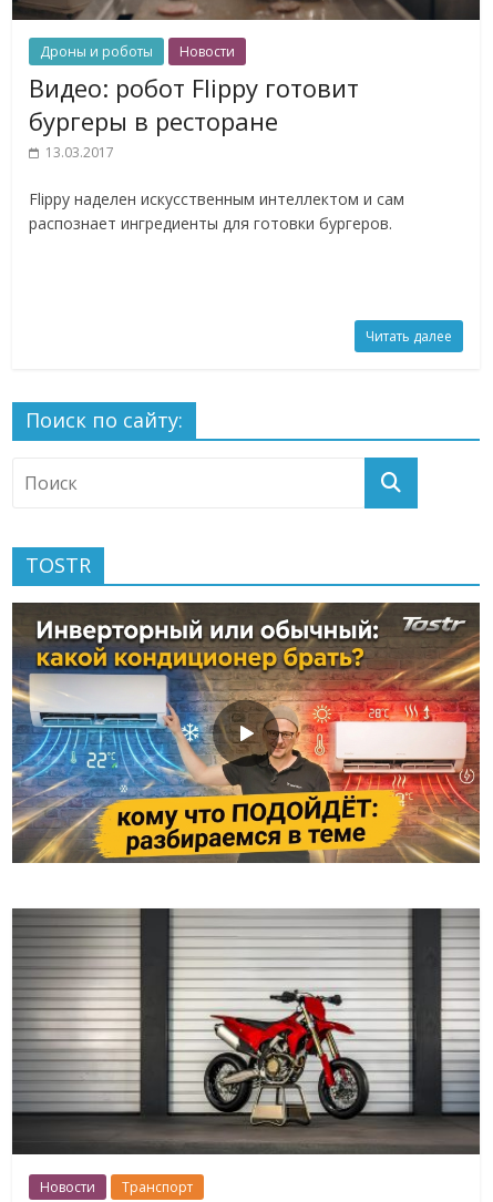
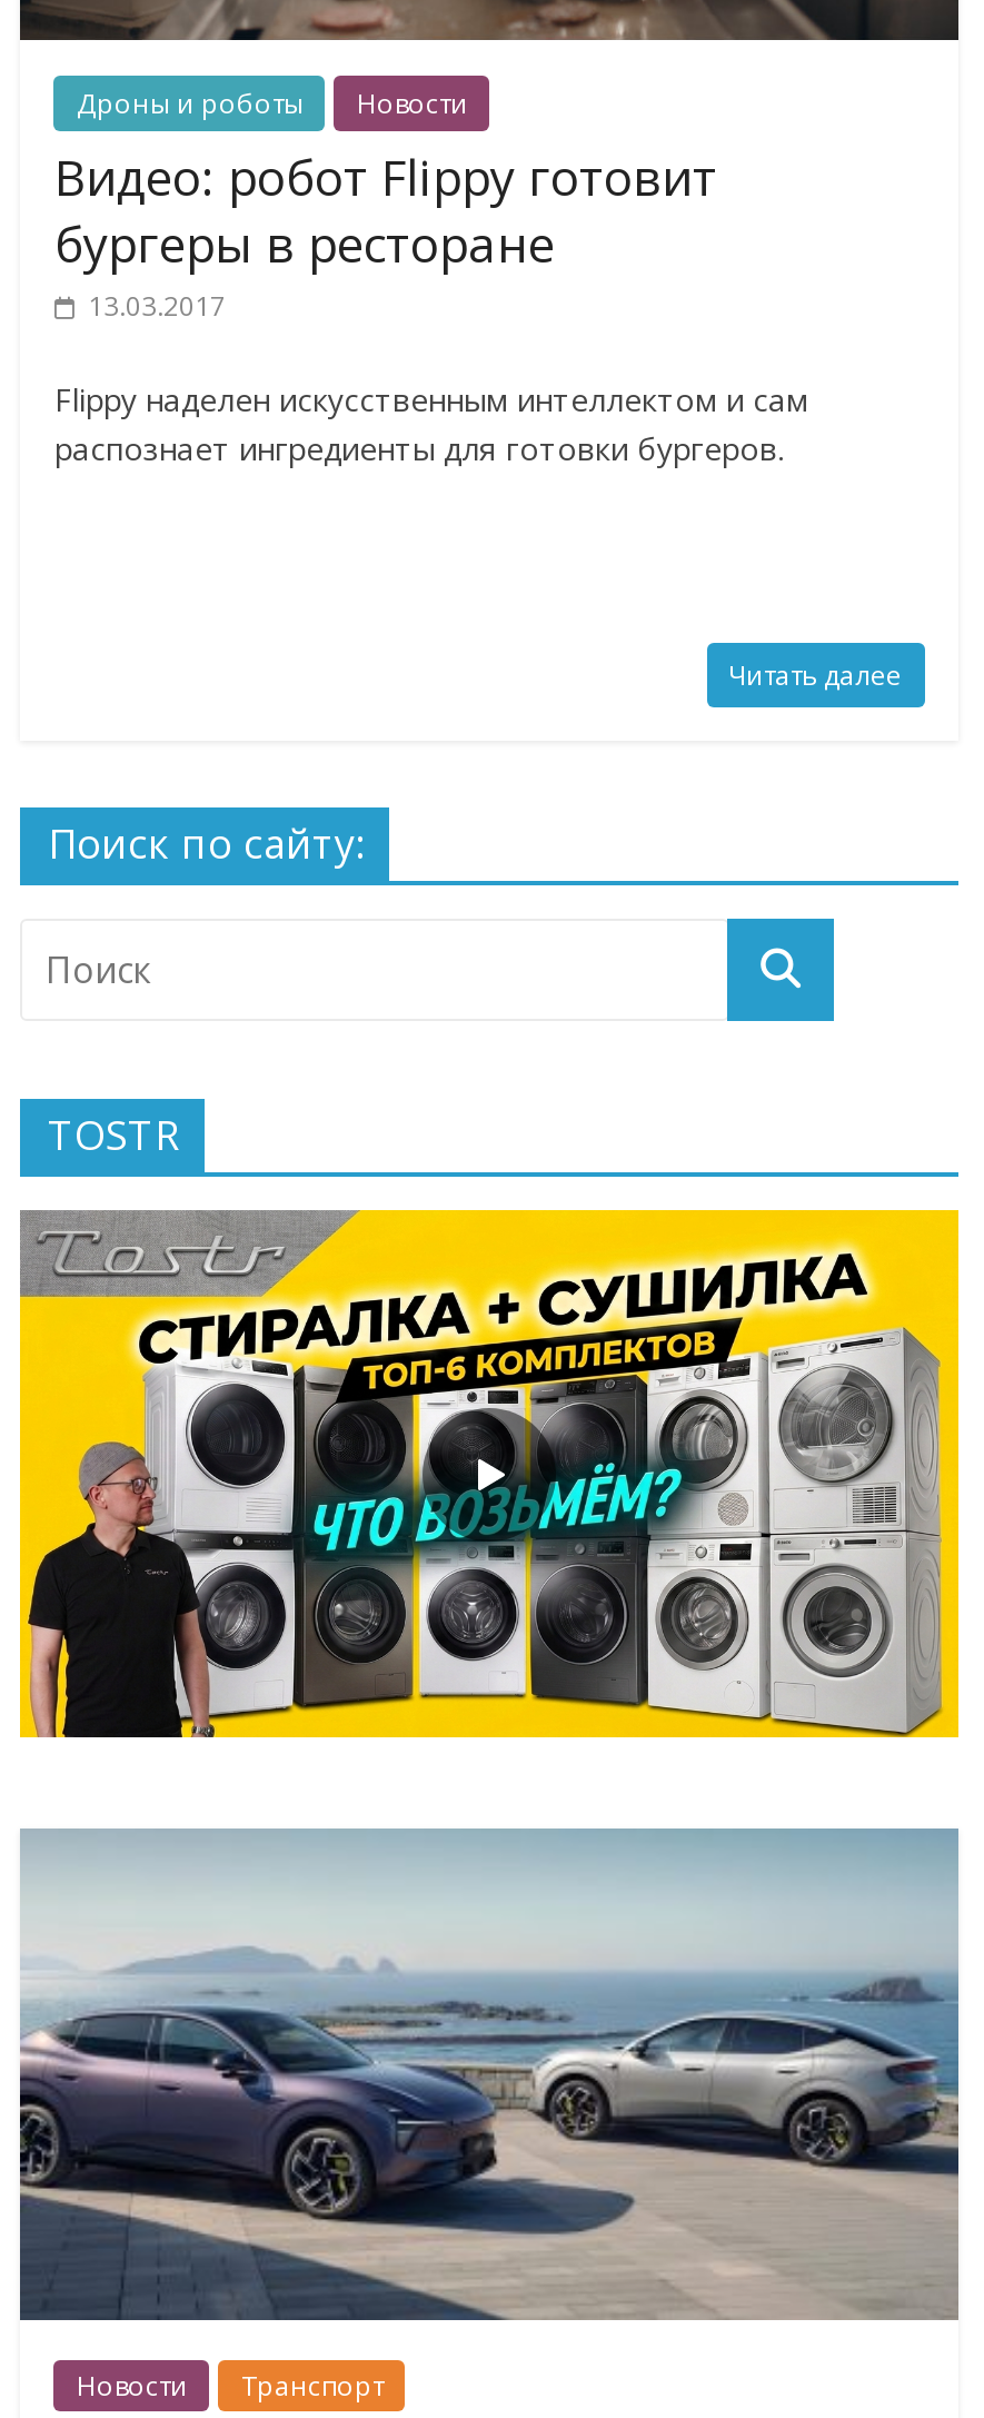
- [image]
+ [image]

- [image]
+ [image]
